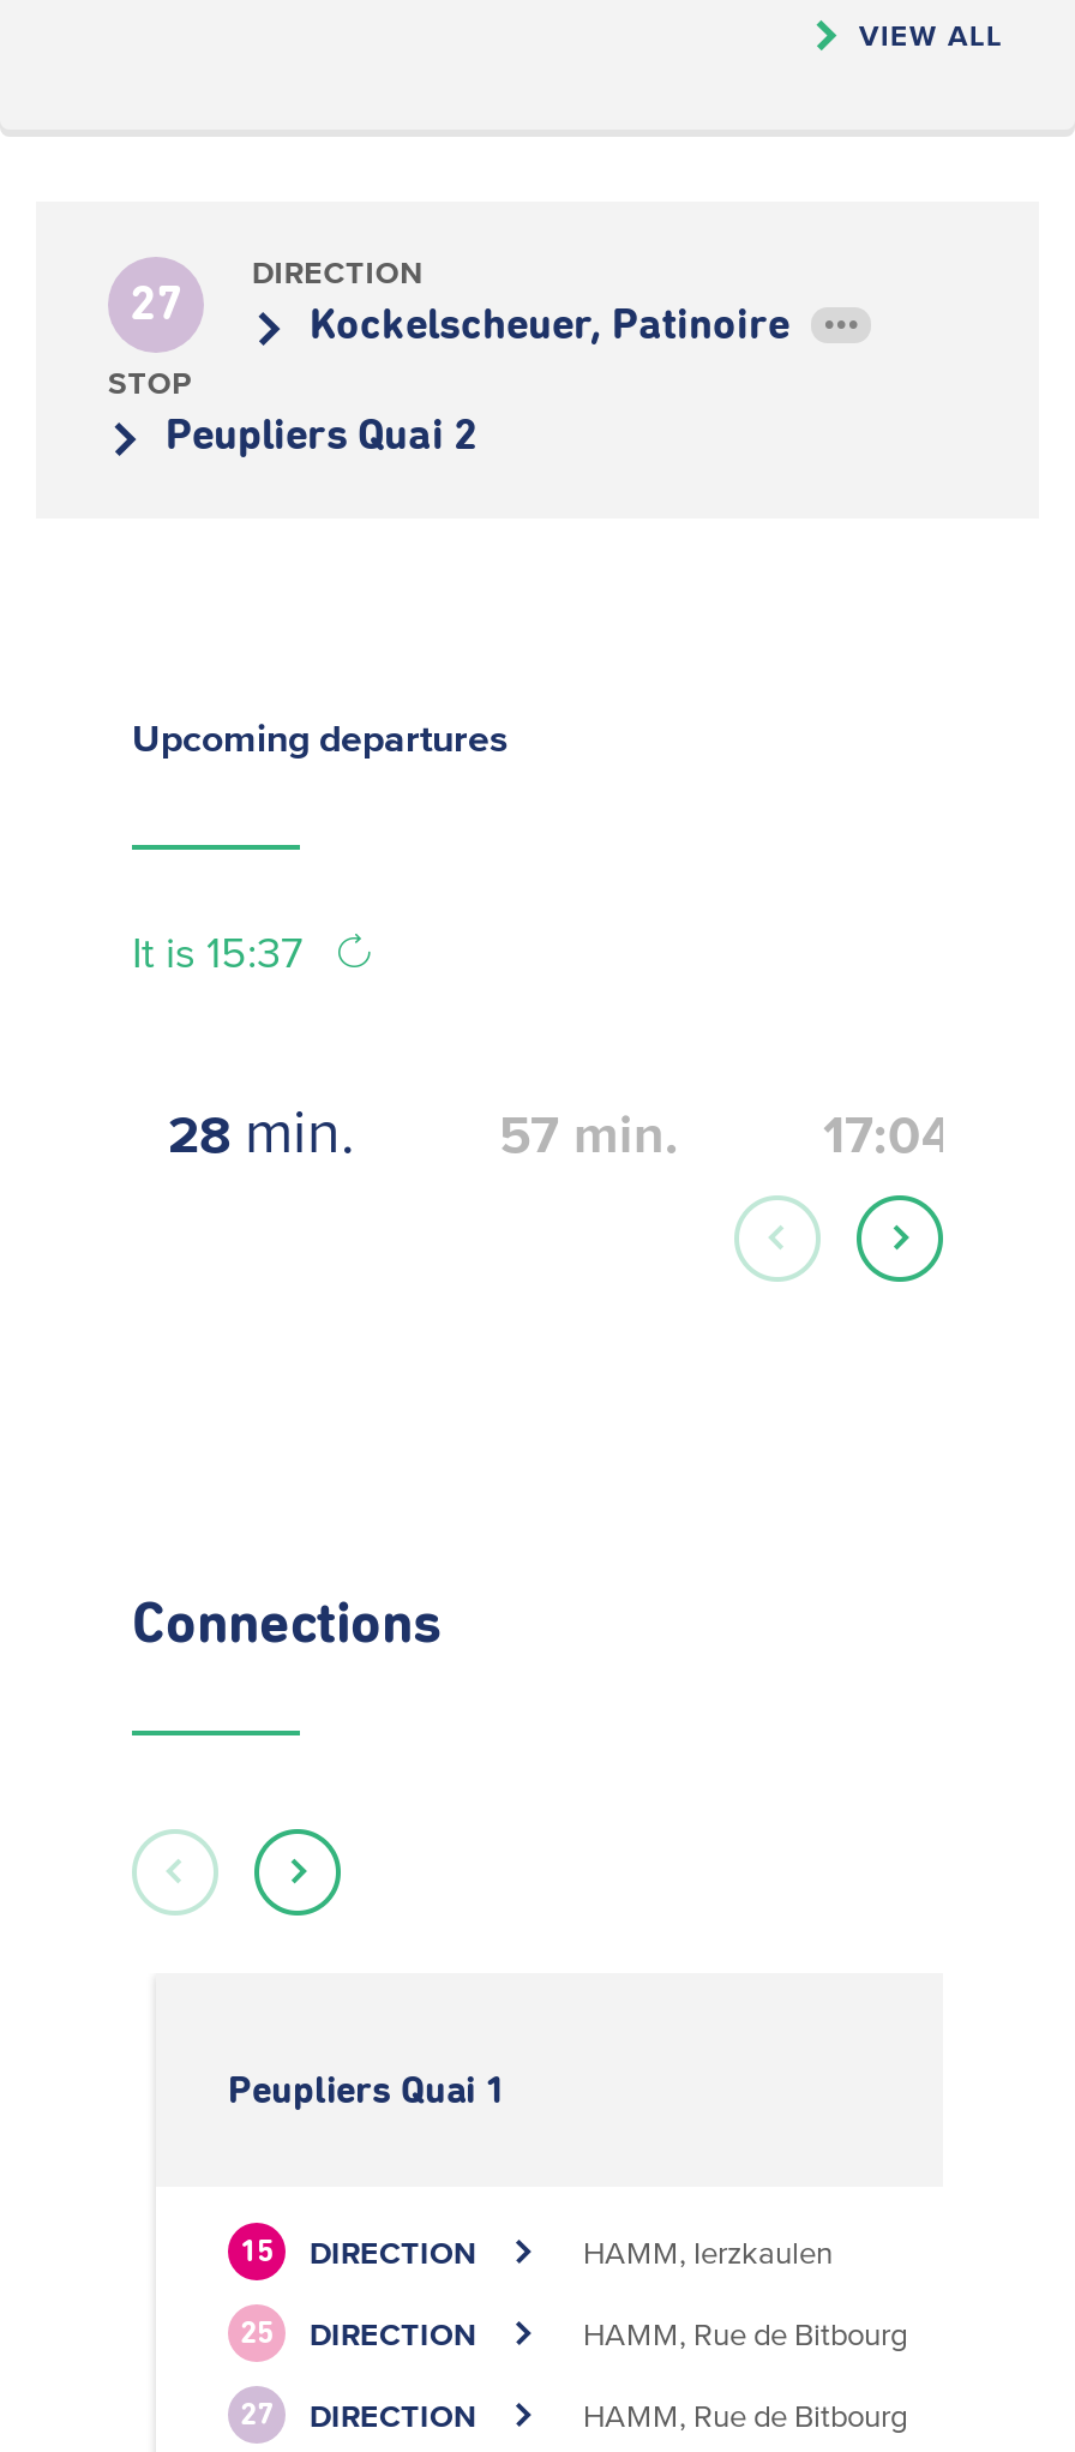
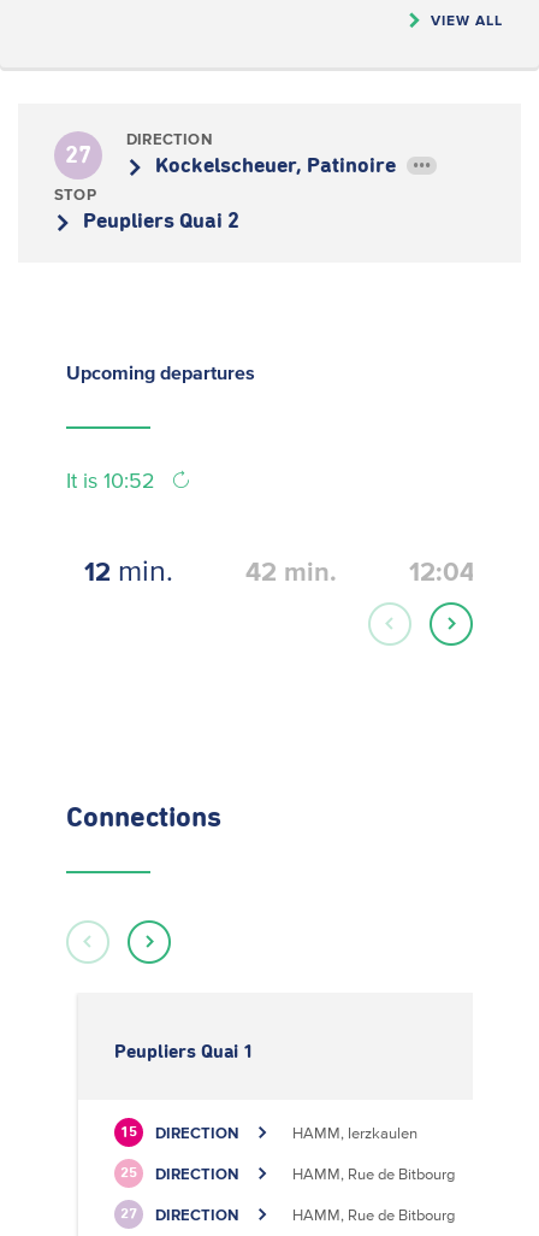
- It is 15:37
+ It is 10:52

- 28 min.
+ 12 min.

- 57 min.
+ 42 min.

- 17:04
+ 12:04
